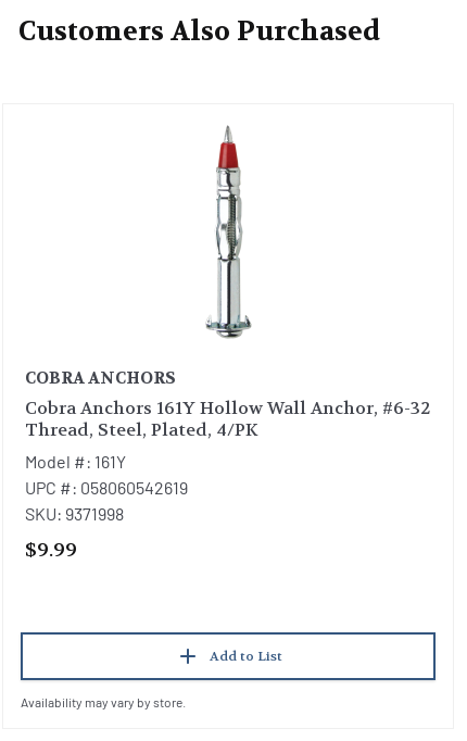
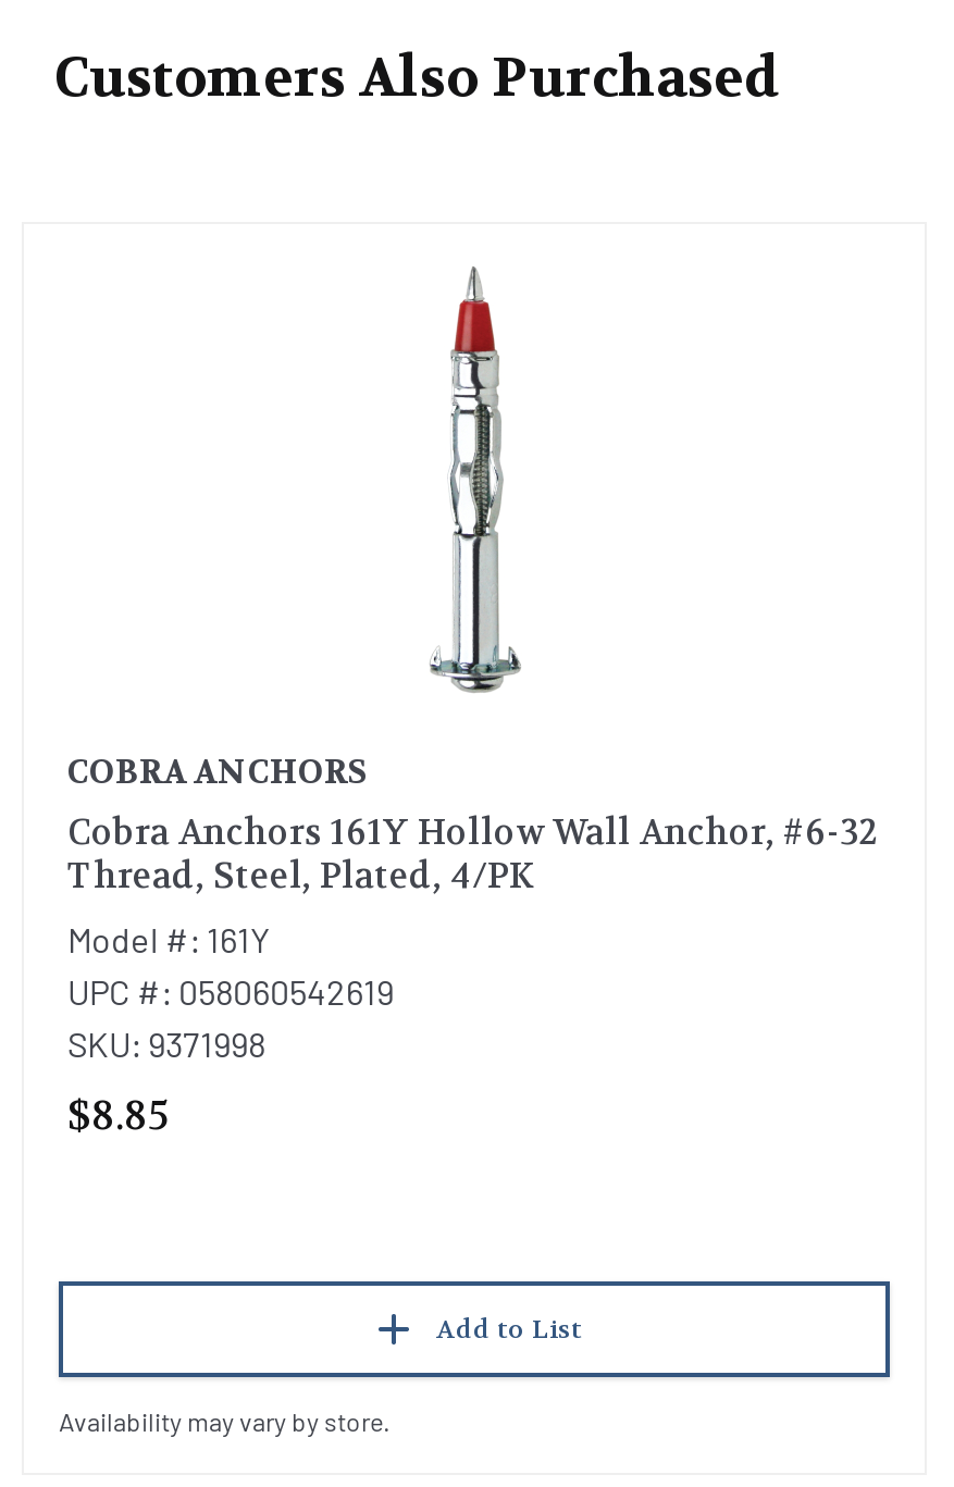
- $9.99
+ $8.85
